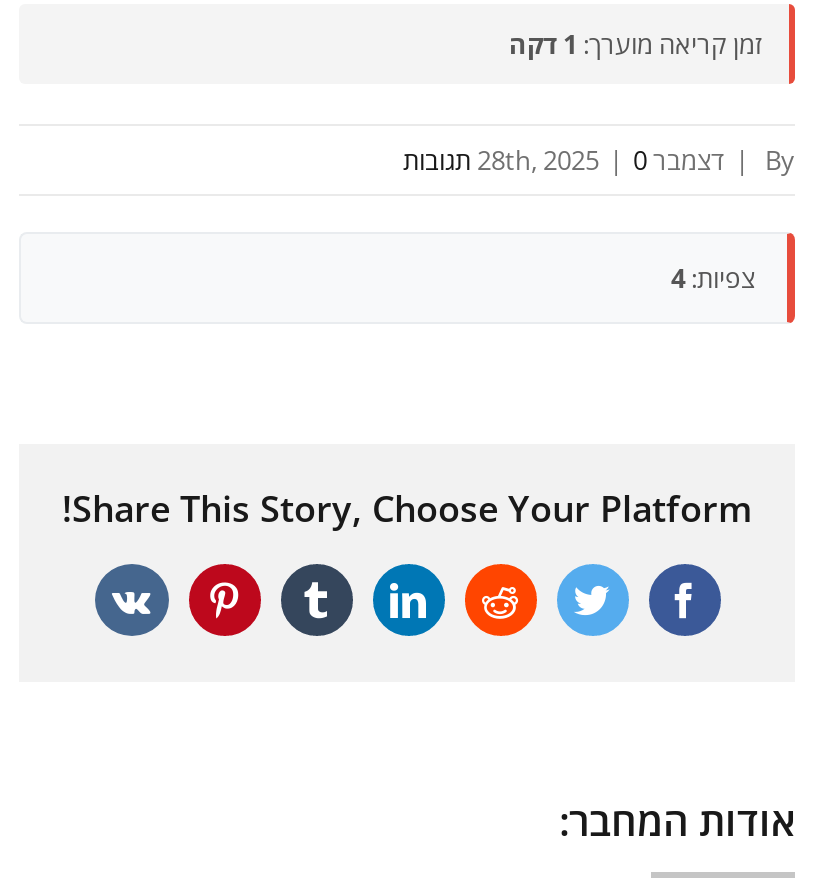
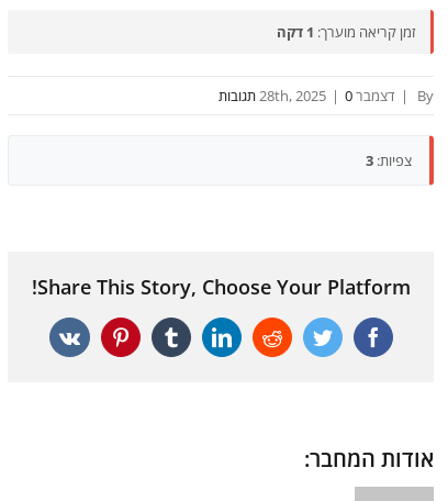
- צפיות: 4
+ צפיות: 3
